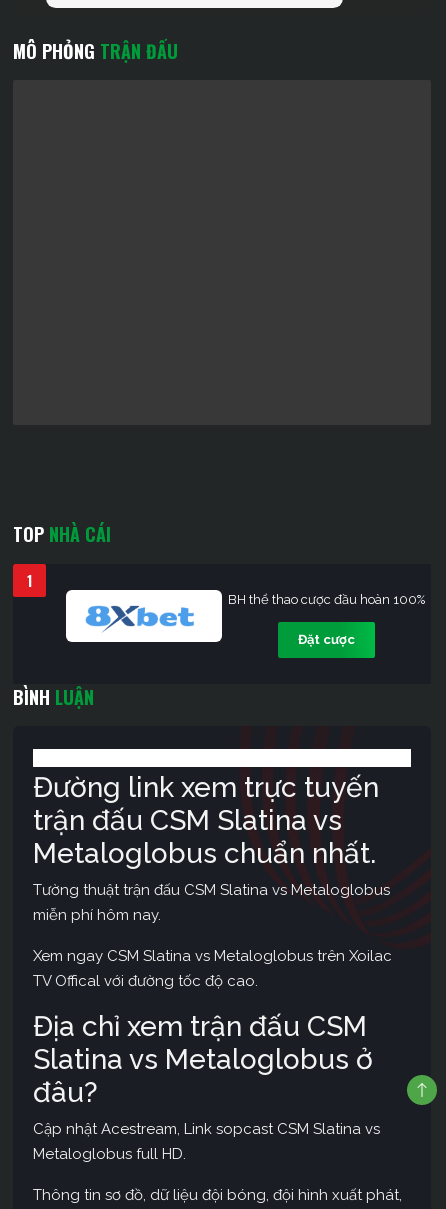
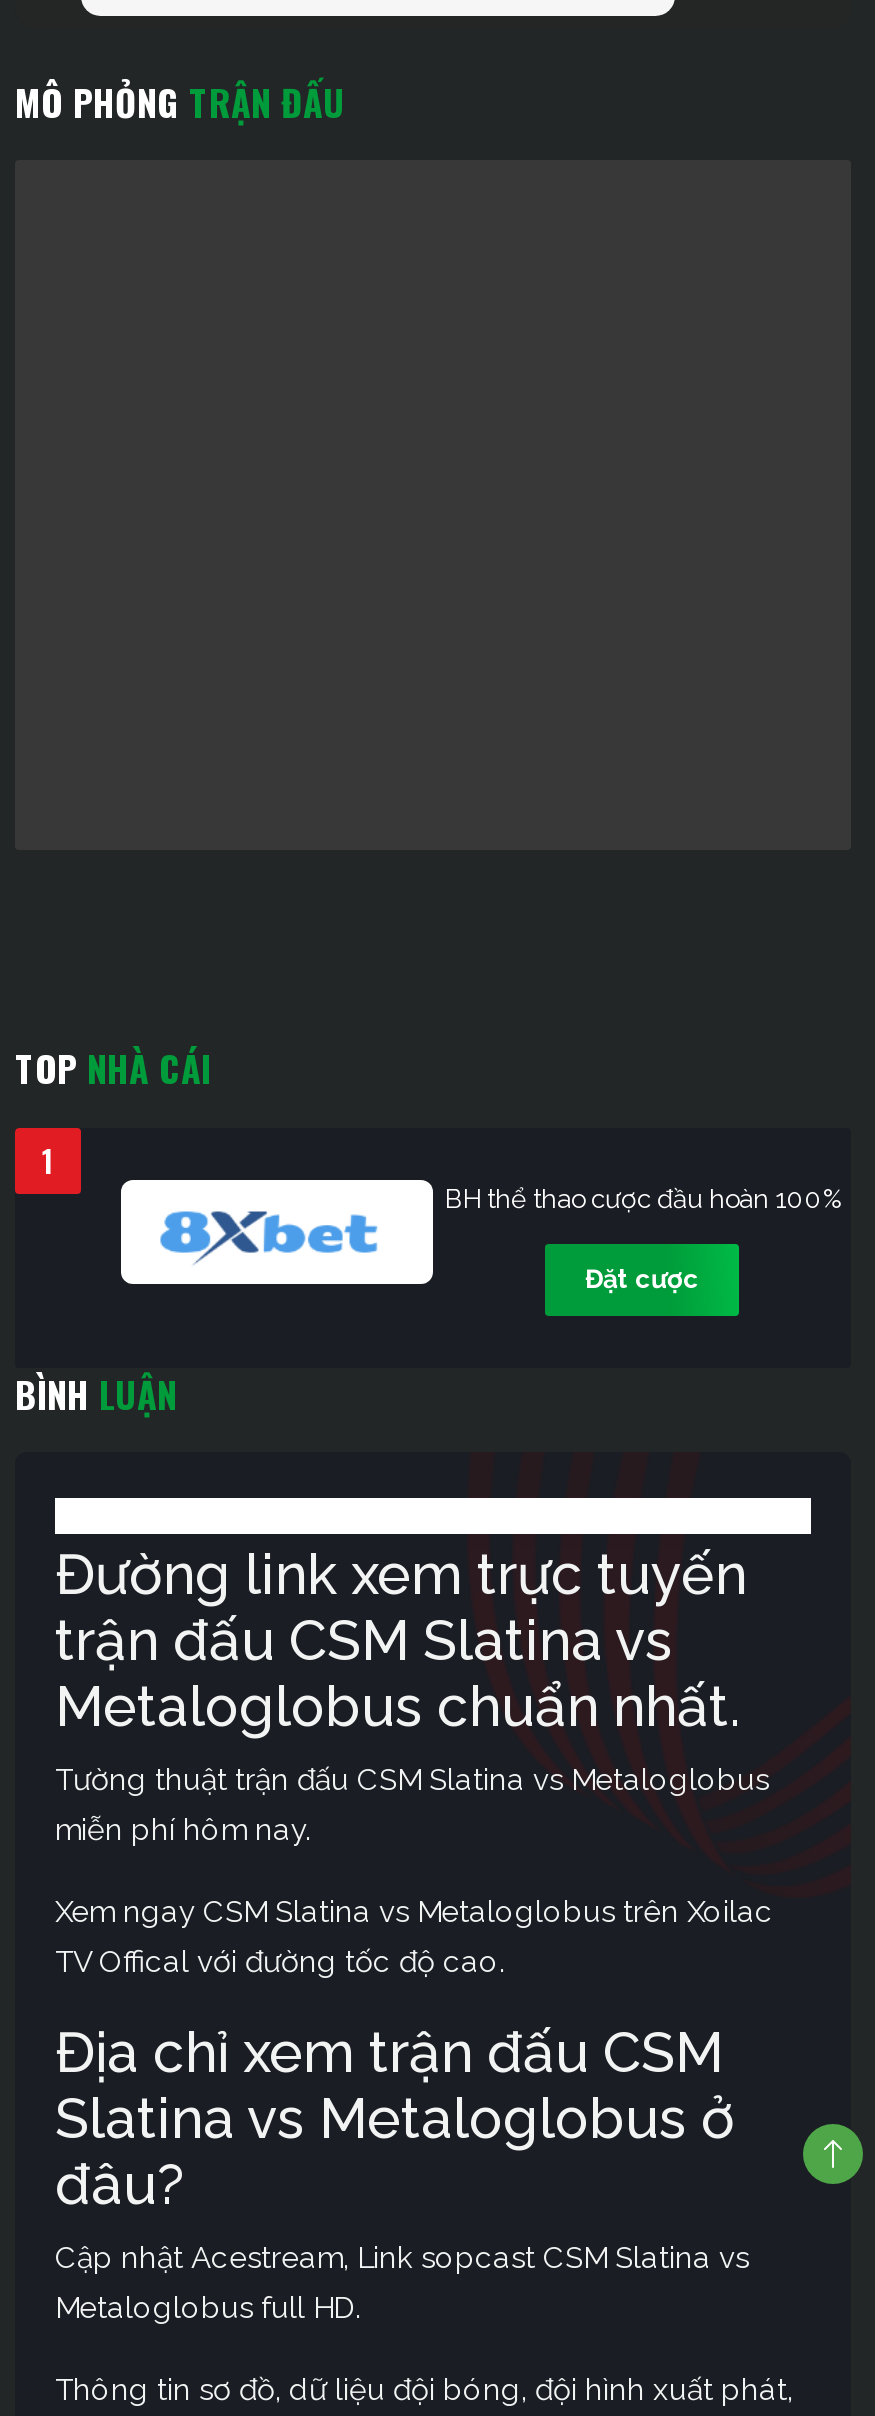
- [image]
+ [image]
